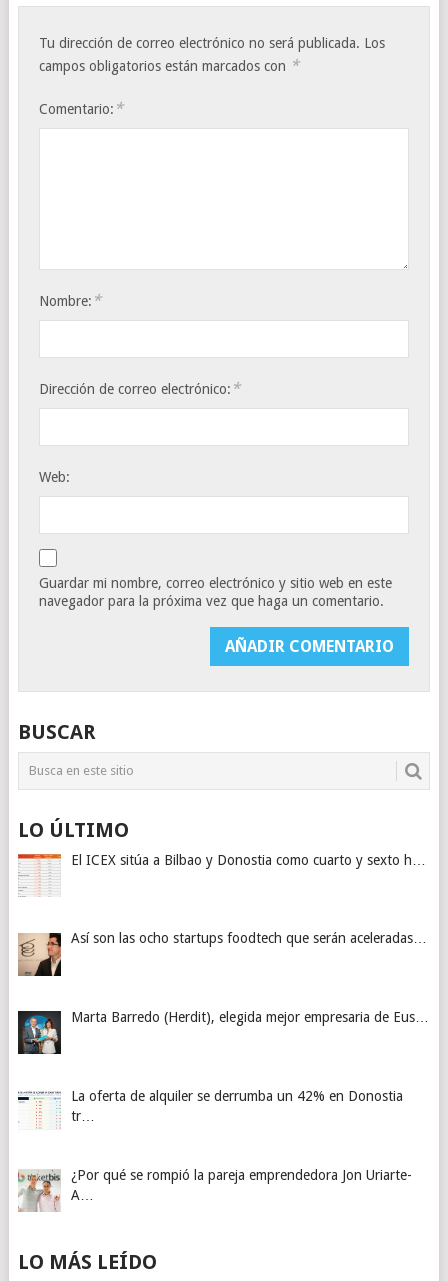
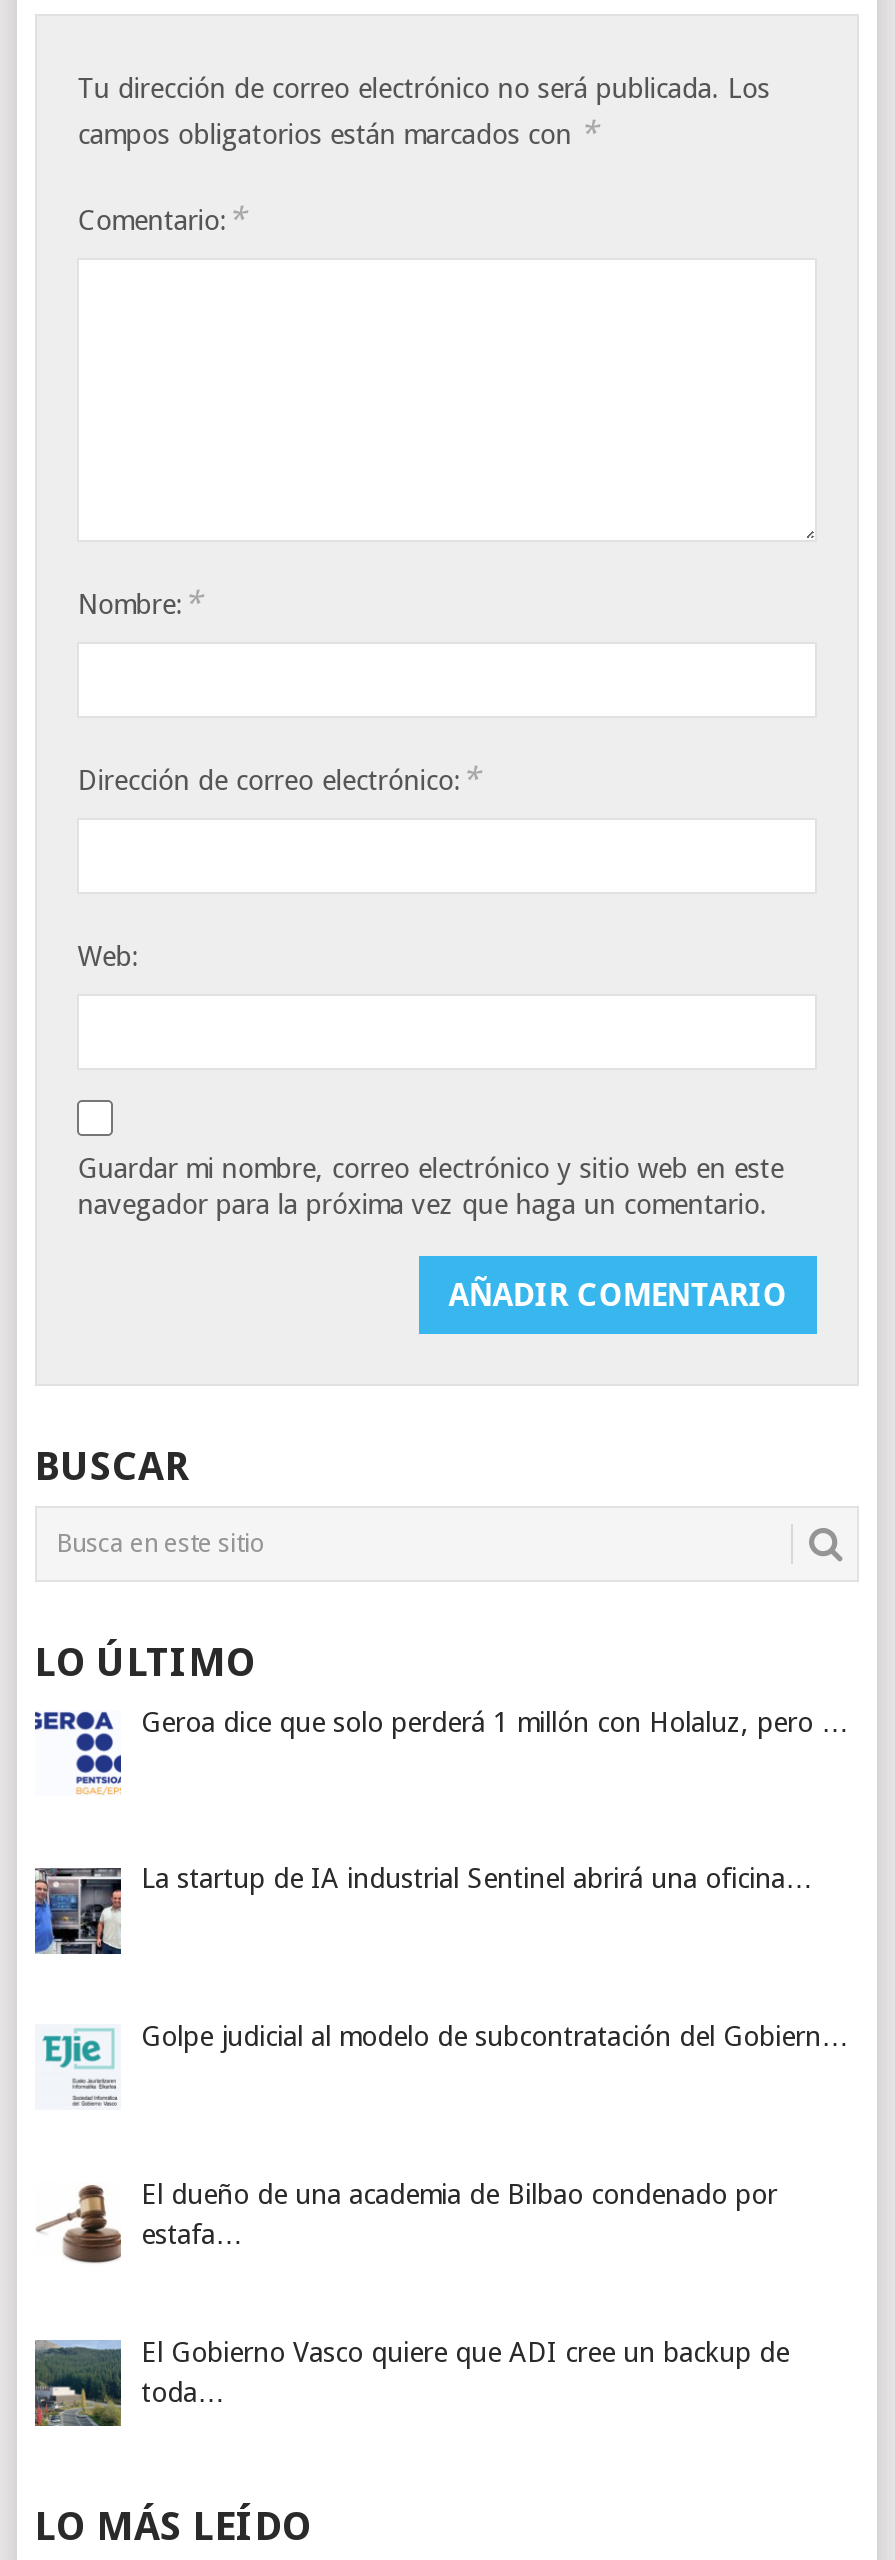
- [image]
- El ICEX sitúa a Bilbao y Donostia como cuarto y sexto h…
+ [image]
+ Geroa dice que solo perderá 1 millón con Holaluz, pero …

- [image]
- Así son las ocho startups foodtech que serán aceleradas…
+ [image]
+ La startup de IA industrial Sentinel abrirá una oficina…

- [image]
- Marta Barredo (Herdit), elegida mejor empresaria de Eus…
+ [image]
+ Golpe judicial al modelo de subcontratación del Gobiern…

- [image]
- La oferta de alquiler se derrumba un 42% en Donostia
- tr…
+ [image]
+ El dueño de una academia de Bilbao condenado por
+ estafa…

- [image]
- ¿Por qué se rompió la pareja emprendedora Jon Uriarte-
- A…
+ [image]
+ El Gobierno Vasco quiere que ADI cree un backup de
+ toda…
